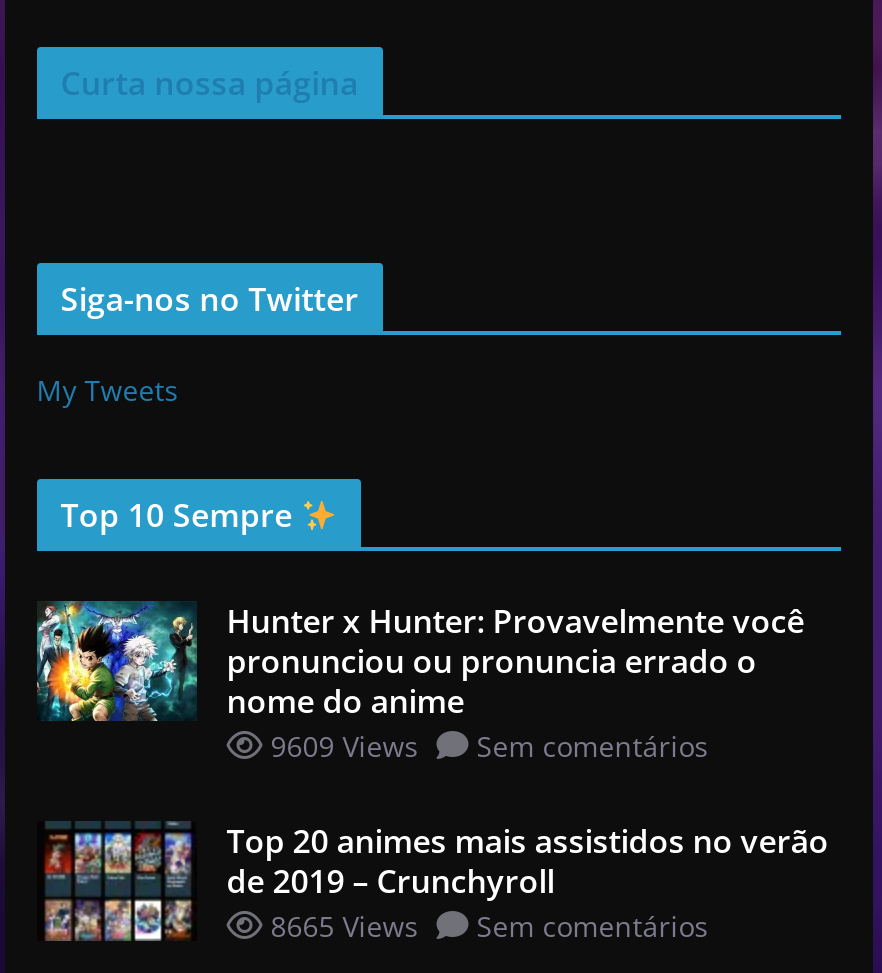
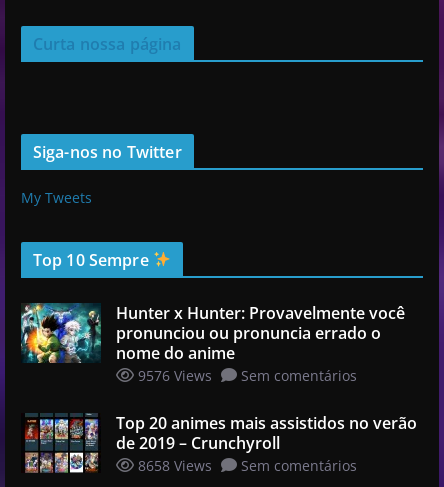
- 9609 Views Sem comentários
+ 9576 Views Sem comentários

- 8665 Views Sem comentários
+ 8658 Views Sem comentários
